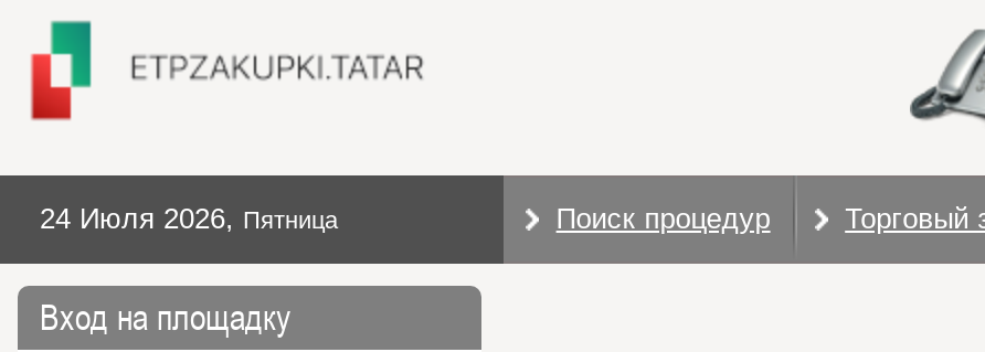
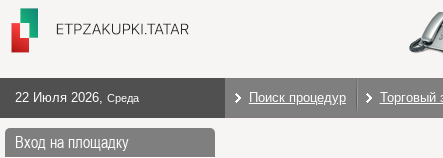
- 24 Июля 2026, Пятница
+ 22 Июля 2026, Среда
